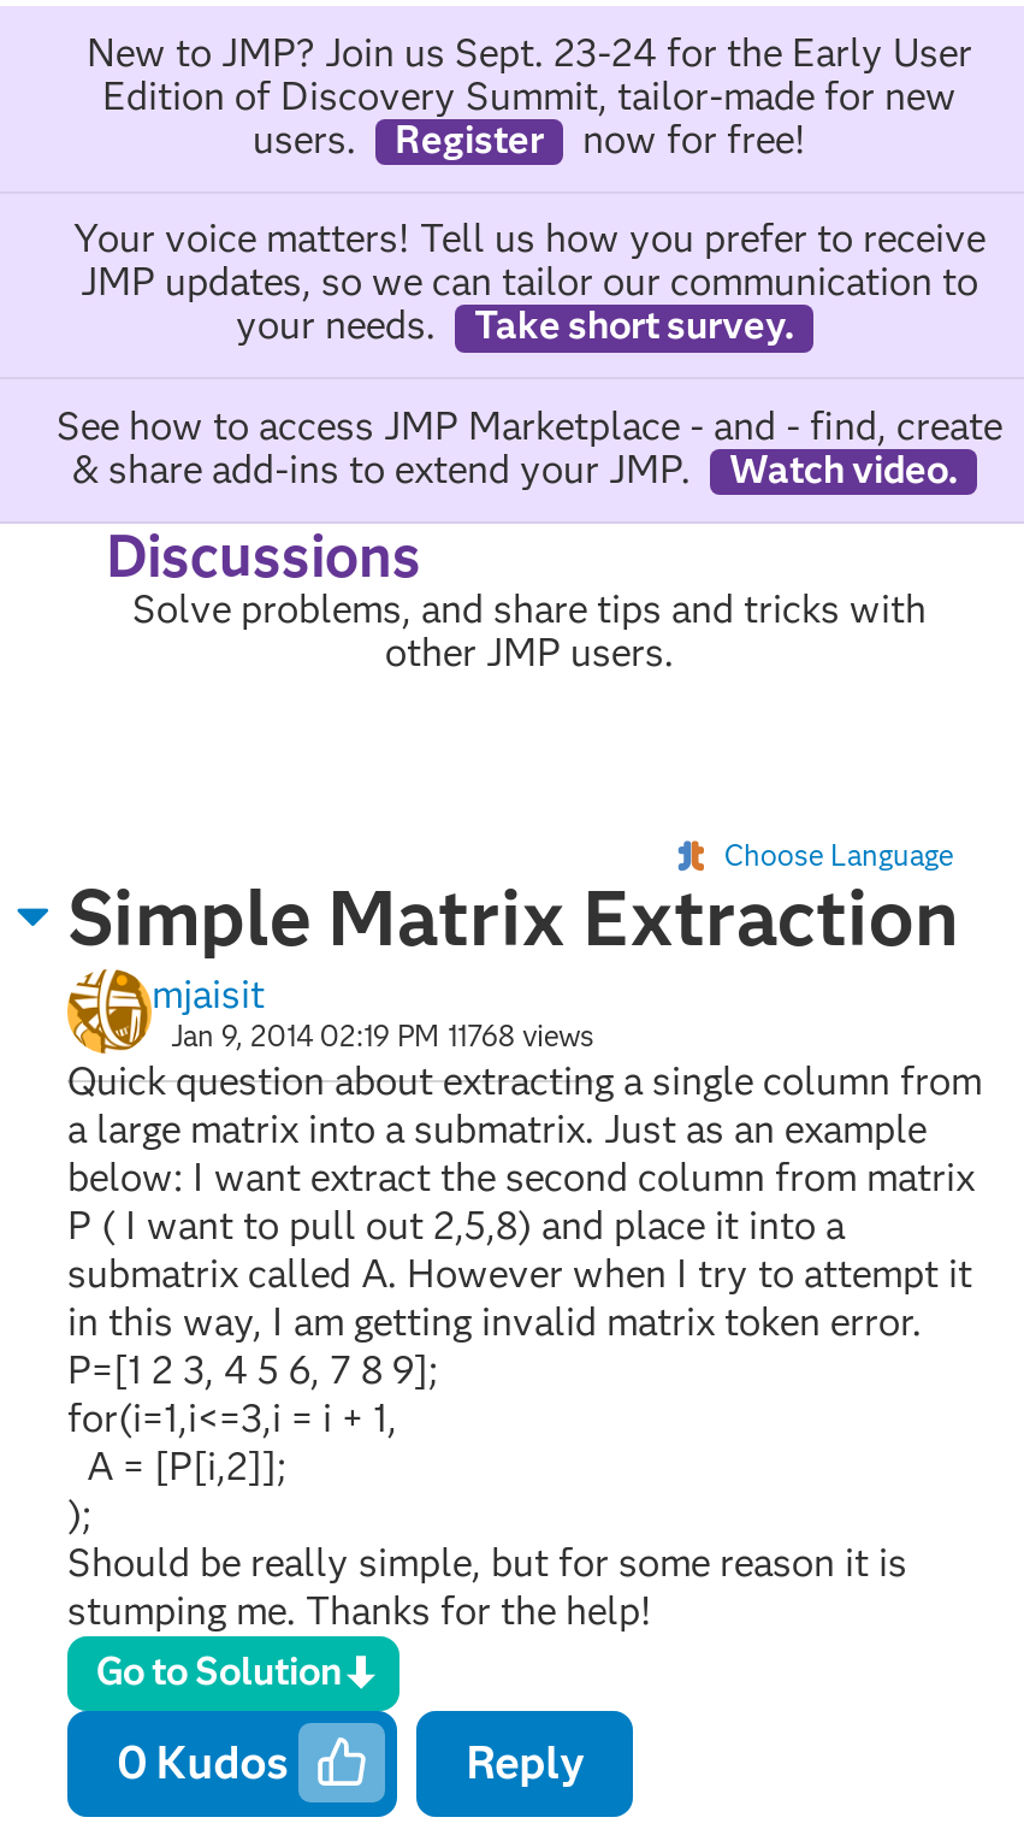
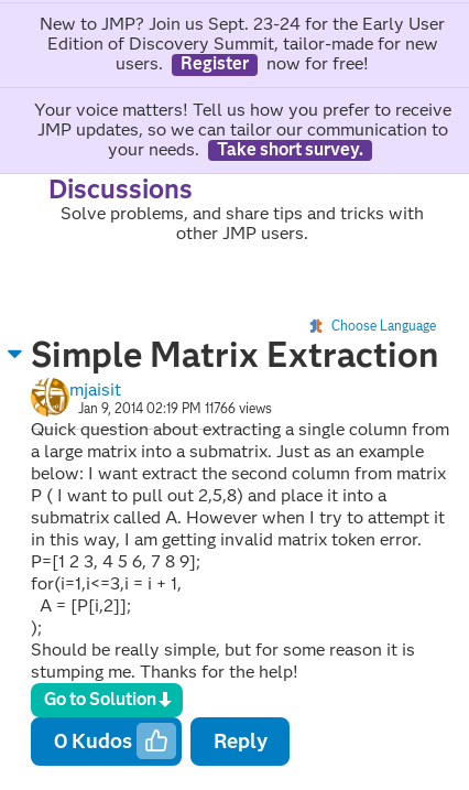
- See how to access JMP Marketplace - and - find, create
- & share add-ins to extend your JMP.
- Watch video.

- Jan 9, 2014 02:19 PM 11768 views
+ Jan 9, 2014 02:19 PM 11766 views
